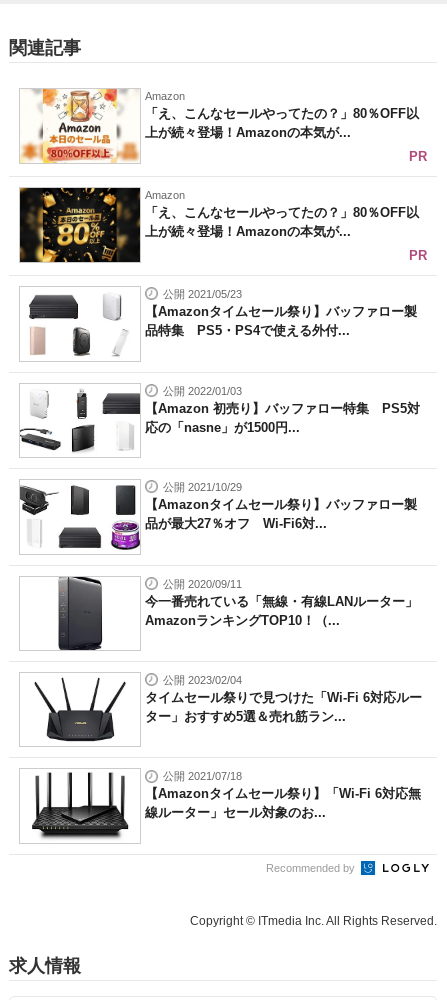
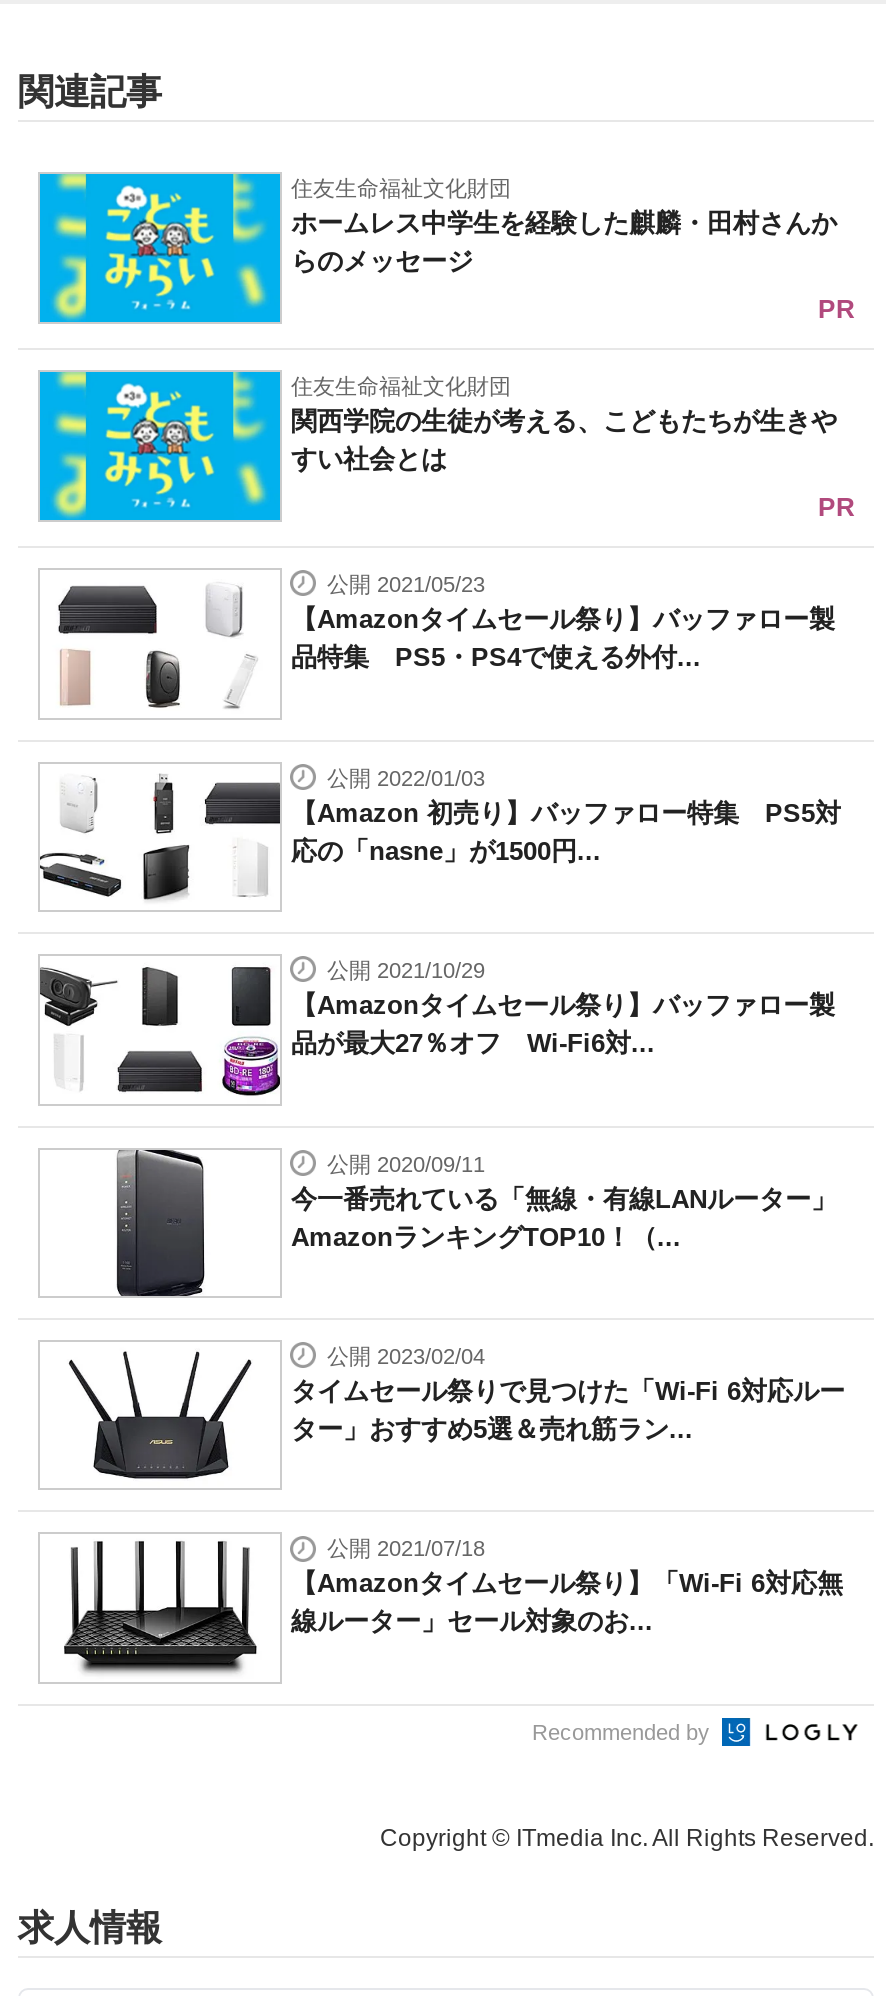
- [image]
- Amazon
- 「え、こんなセールやってたの？」80％OFF以
- 上が続々登場！Amazonの本気が...
+ [image]
+ 住友生命福祉文化財団
+ ホームレス中学生を経験した麒麟・田村さんか
+ らのメッセージ

- [image]
- Amazon
- 「え、こんなセールやってたの？」80％OFF以
- 上が続々登場！Amazonの本気が...
+ [image]
+ 住友生命福祉文化財団
+ 関西学院の生徒が考える、こどもたちが生きや
+ すい社会とは
